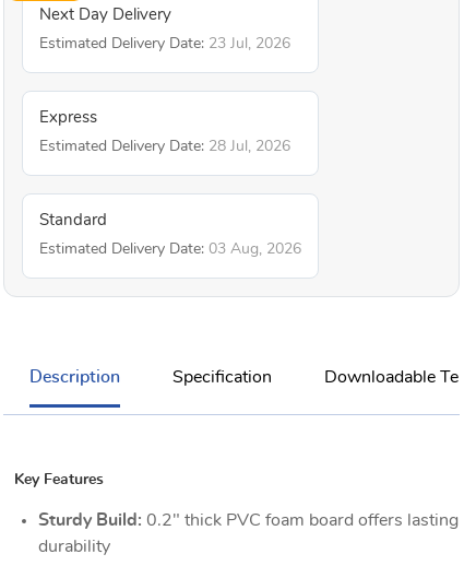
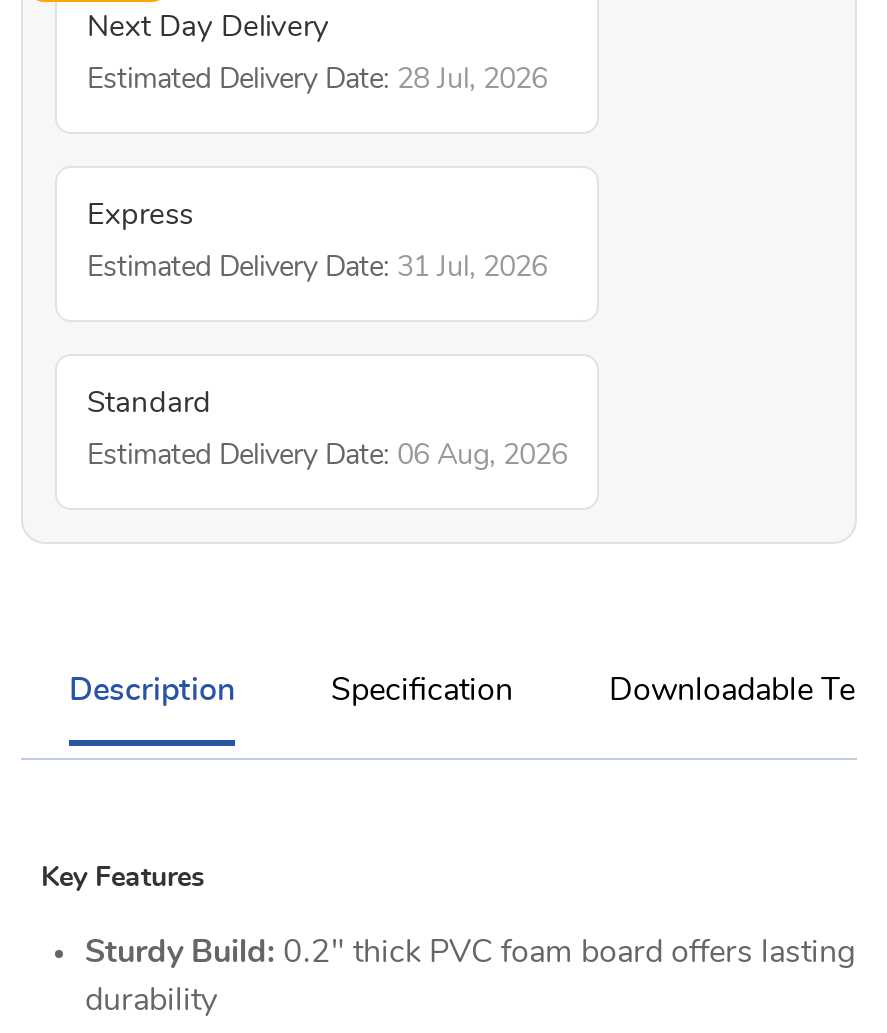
- Estimated Delivery Date: 23 Jul, 2026

+ Estimated Delivery Date: 31 Jul, 2026

moved up: Estimated Delivery Date: 28 Jul, 2026

- Estimated Delivery Date: 03 Aug, 2026
+ Estimated Delivery Date: 06 Aug, 2026
